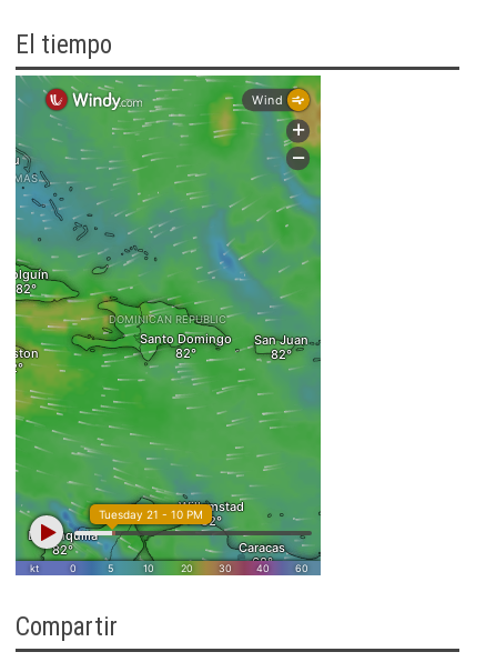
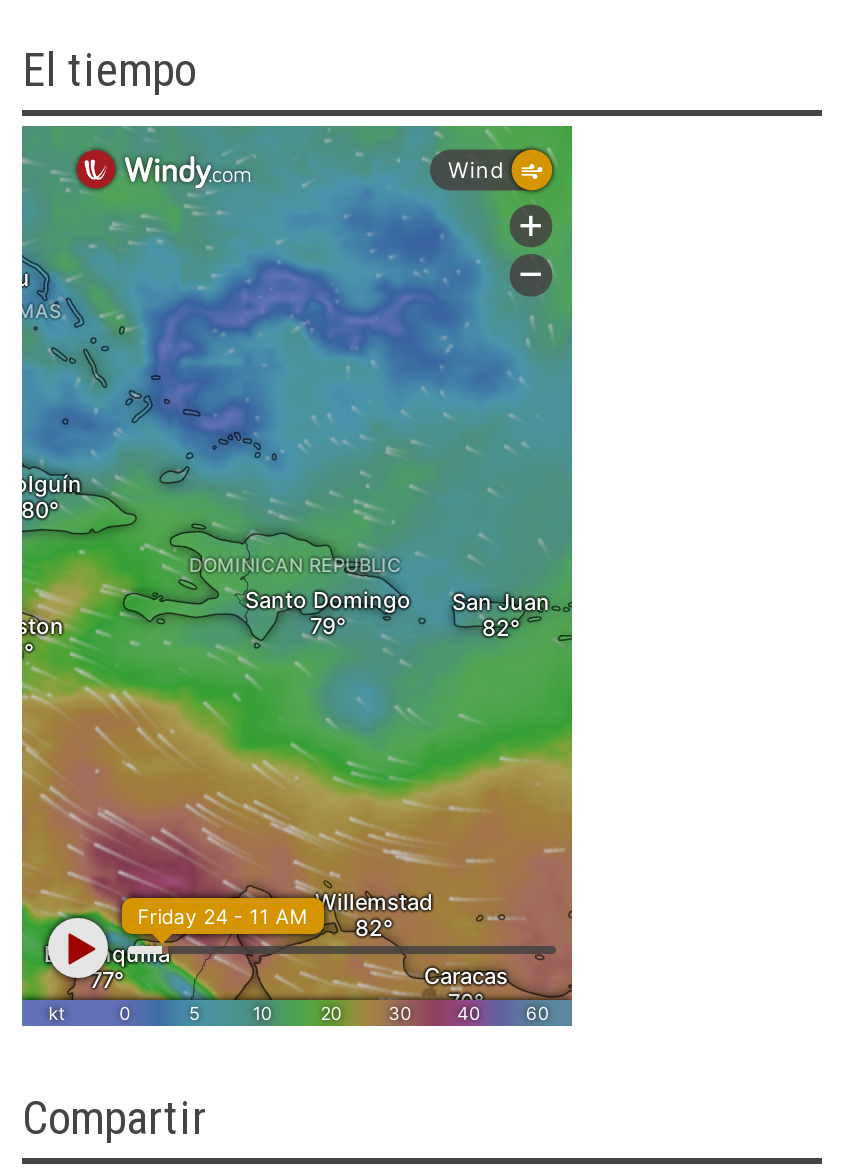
- [image]
+ [image]
